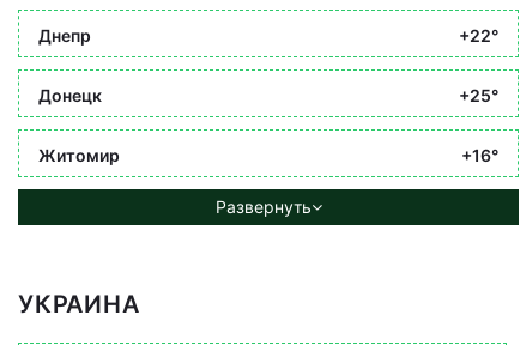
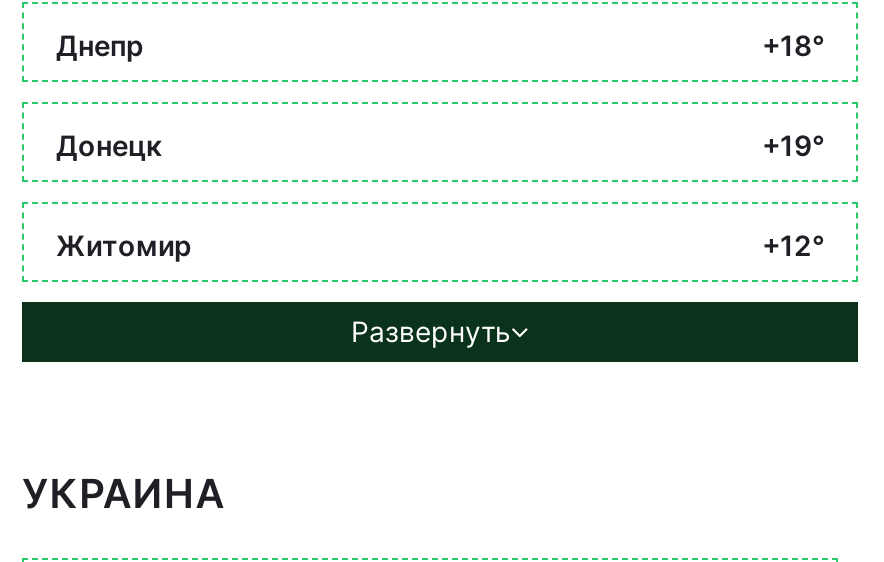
- +22°
+ +18°

- +25°
+ +19°

- +16°
+ +12°
